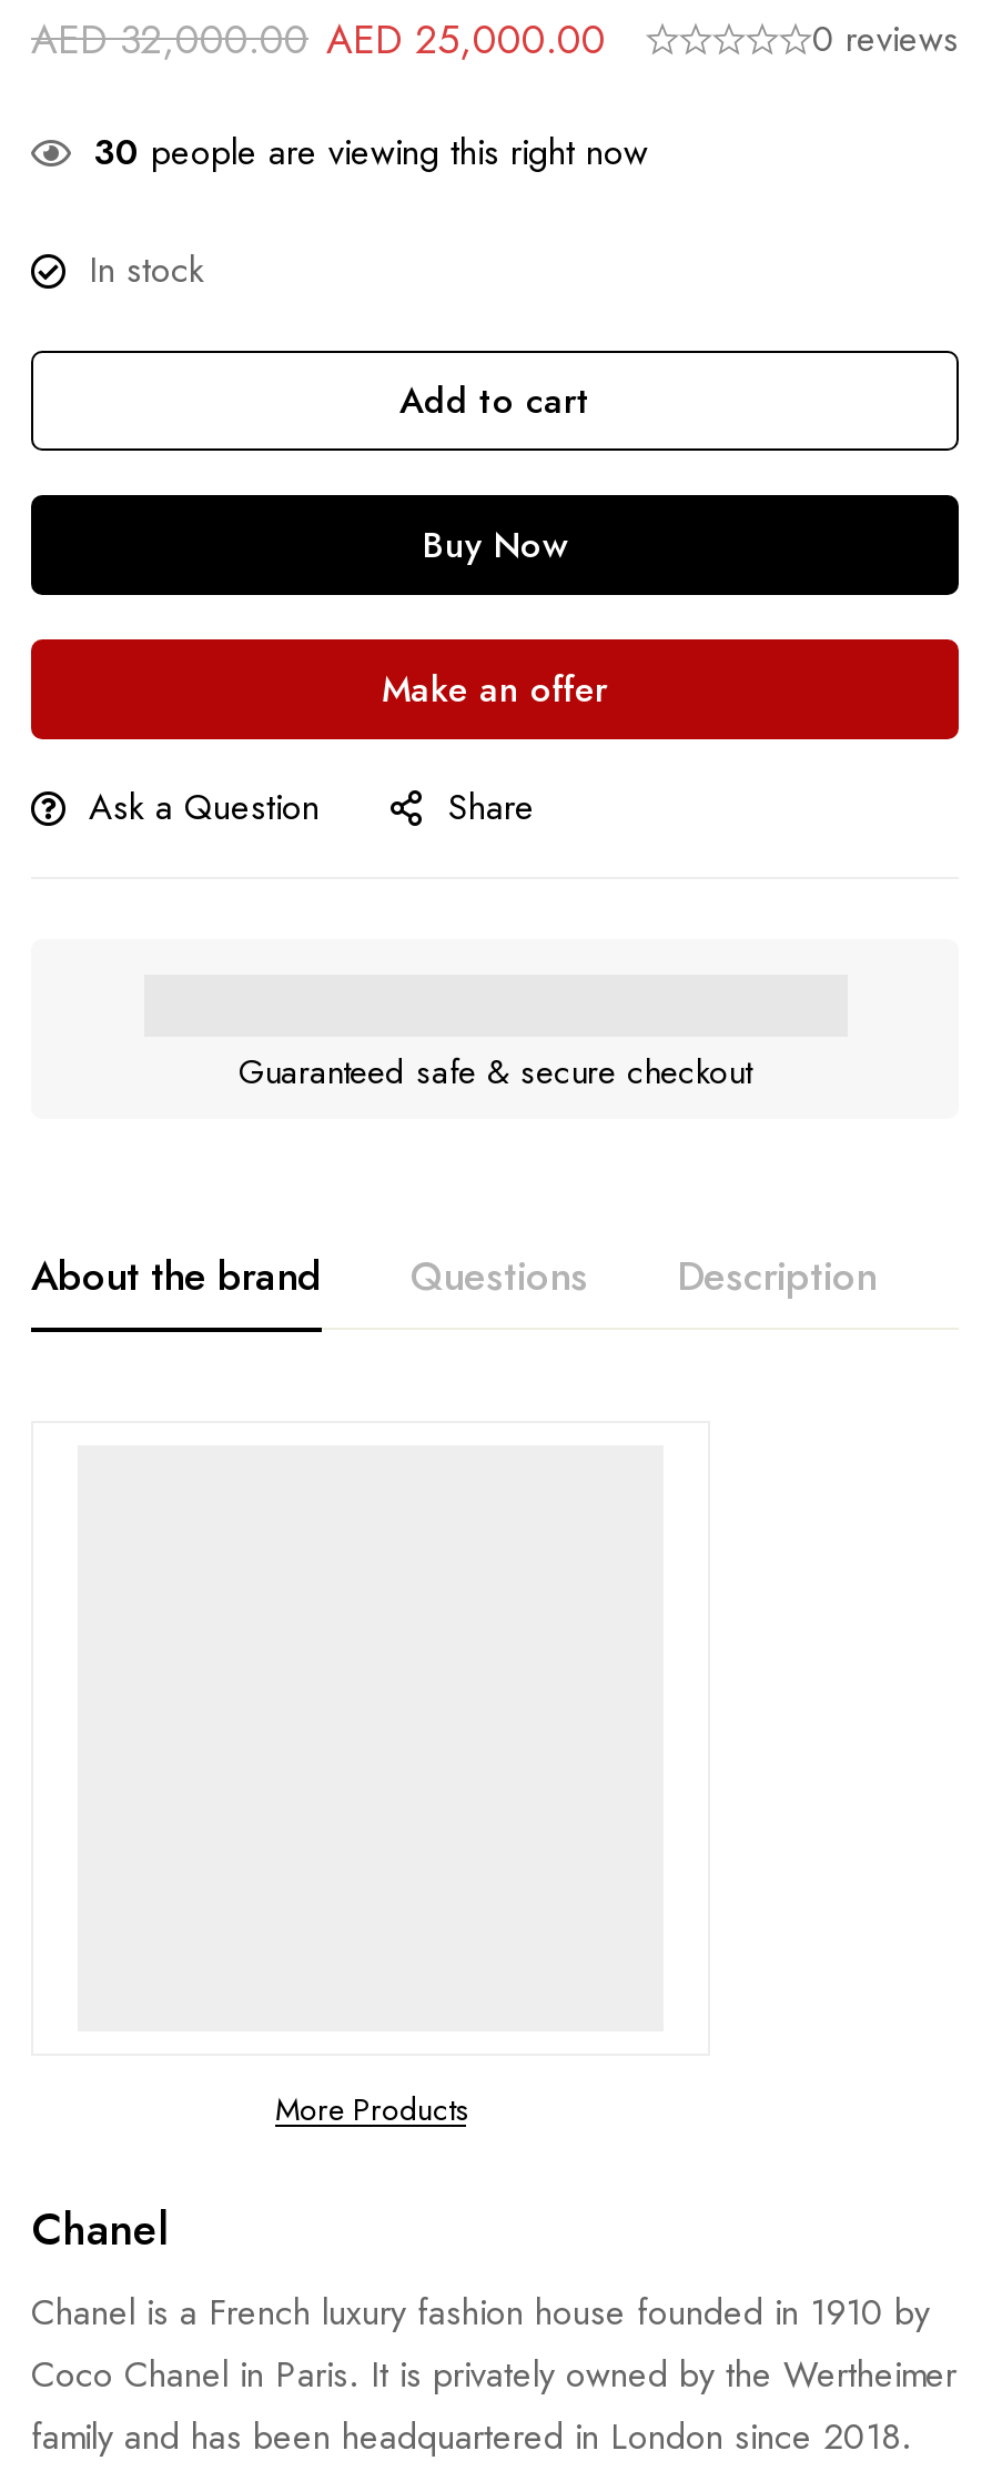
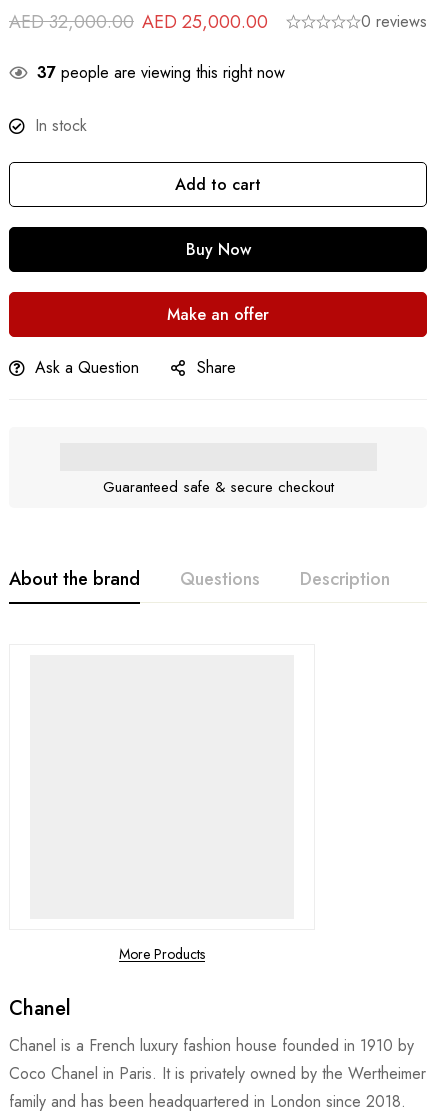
- 30 people are viewing this right now
+ 37 people are viewing this right now
